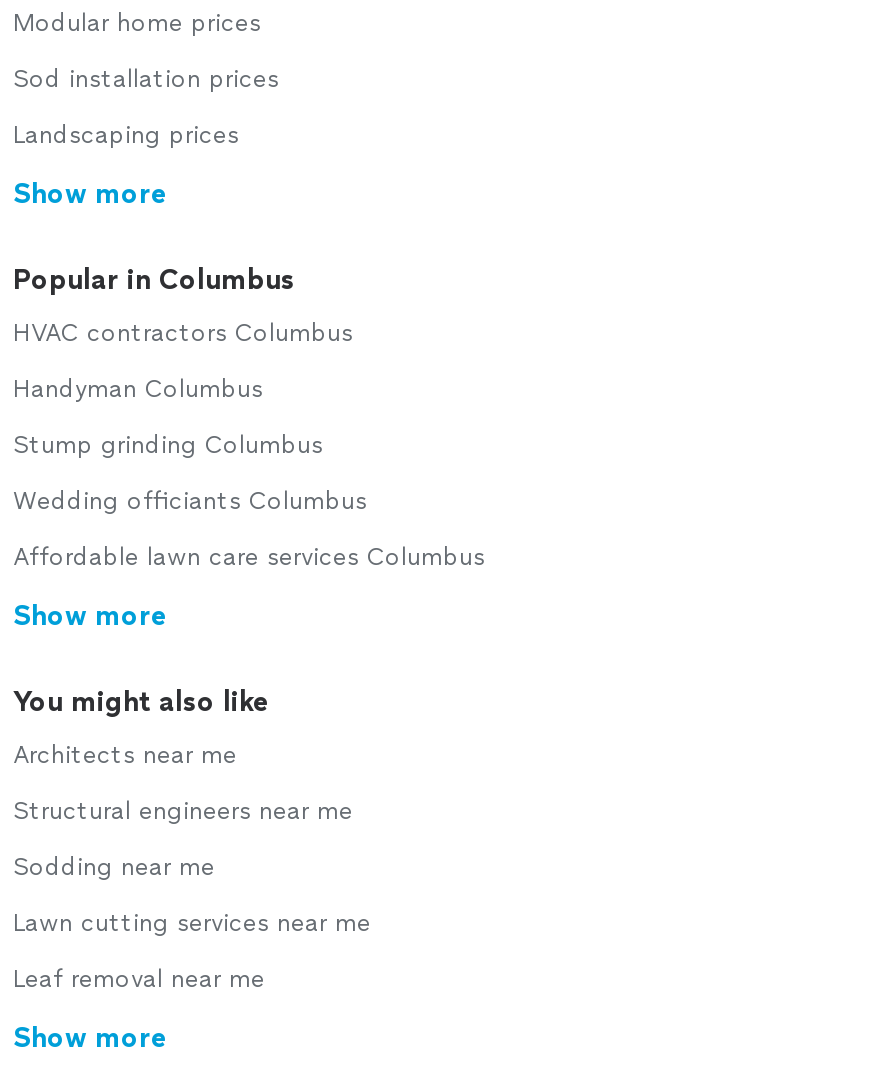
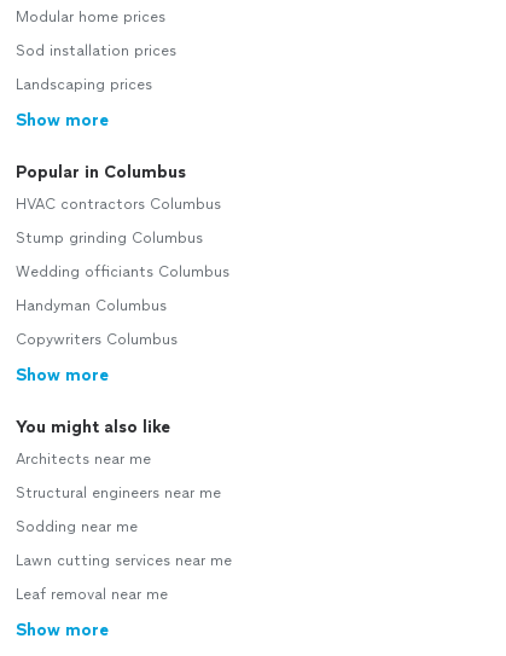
moved down: Handyman Columbus

moved up: Stump grinding Columbus | Wedding officiants Columbus

- Affordable lawn care services Columbus
+ Copywriters Columbus
